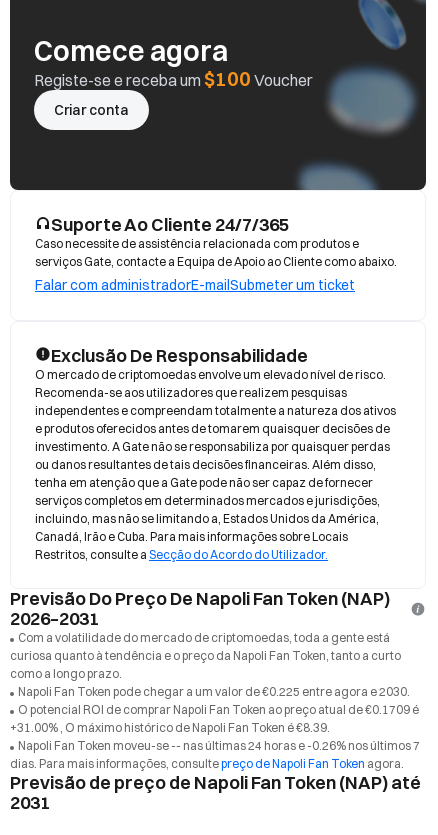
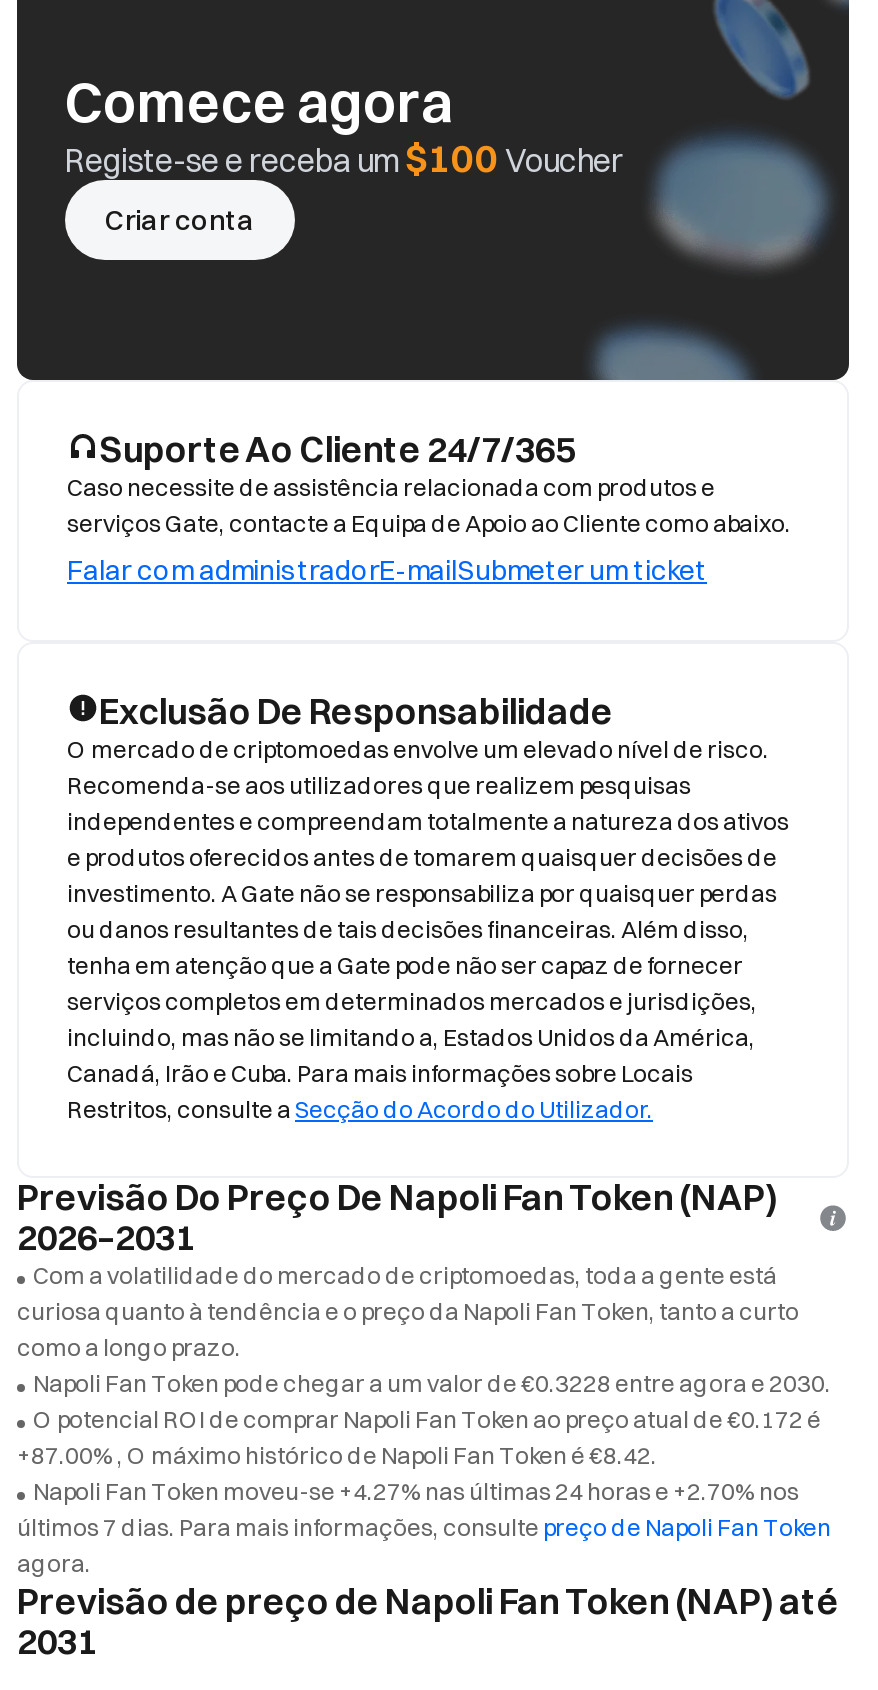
- Napoli Fan Token pode chegar a um valor de €0.225 entre agora e 2030.
- O potencial ROI de comprar Napoli Fan Token ao preço atual de €0.1709 é
- +31.00% , O máximo histórico de Napoli Fan Token é €8.39.
- Napoli Fan Token moveu-se -- nas últimas 24 horas e -0.26% nos últimos 7
- dias. Para mais informações, consulte preço de Napoli Fan Token agora.
+ Napoli Fan Token pode chegar a um valor de €0.3228 entre agora e 2030.
+ O potencial ROI de comprar Napoli Fan Token ao preço atual de €0.172 é
+ +87.00% , O máximo histórico de Napoli Fan Token é €8.42.
+ Napoli Fan Token moveu-se +4.27% nas últimas 24 horas e +2.70% nos
+ últimos 7 dias. Para mais informações, consulte preço de Napoli Fan Token
+ agora.
